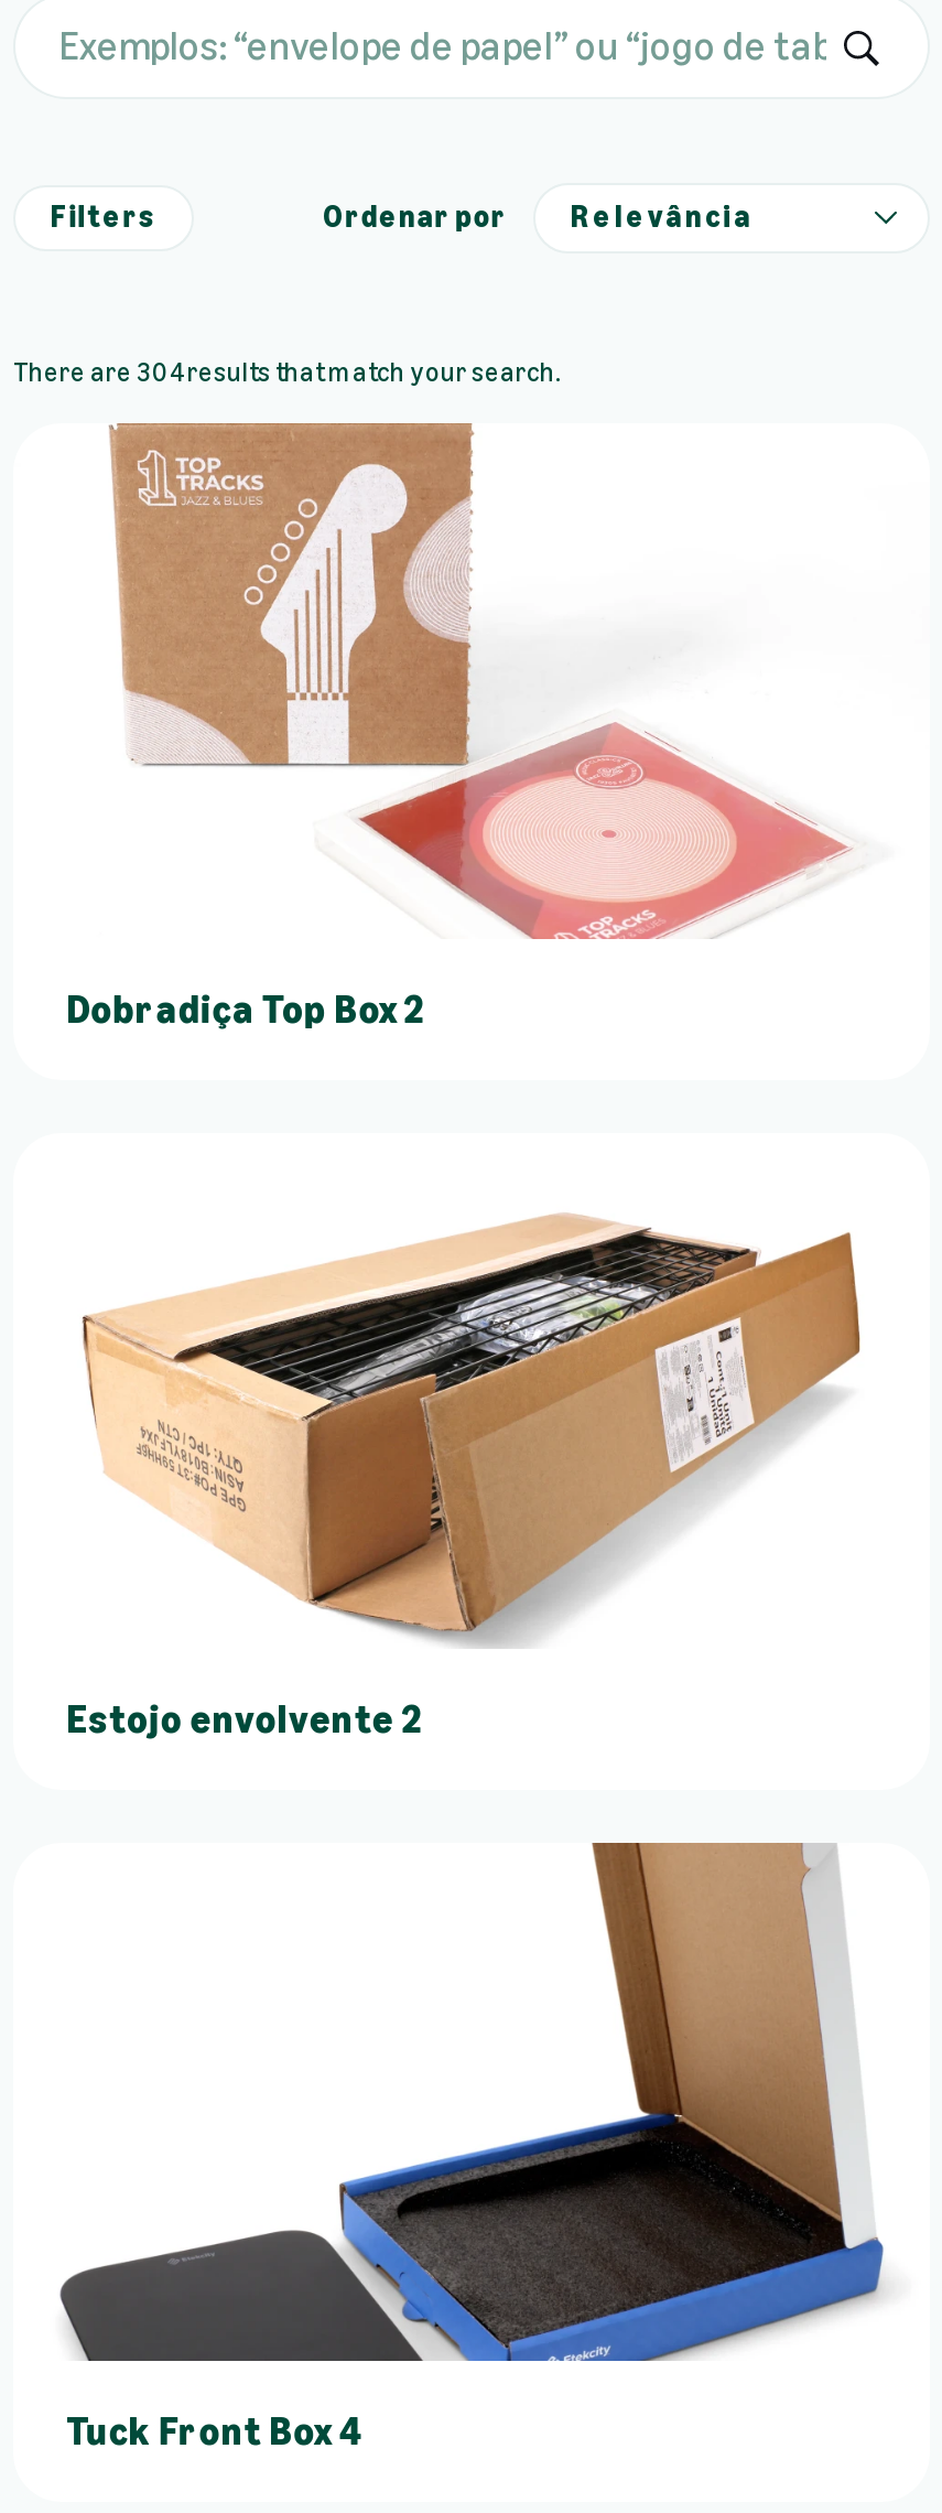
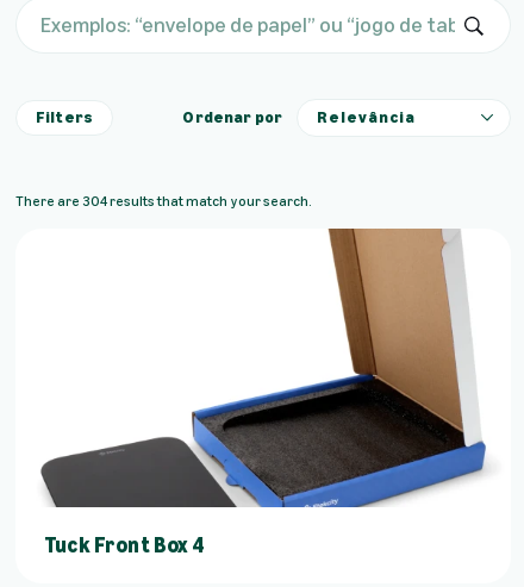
- [image]
- Dobradiça Top Box 2

- [image]
- Estojo envolvente 2
